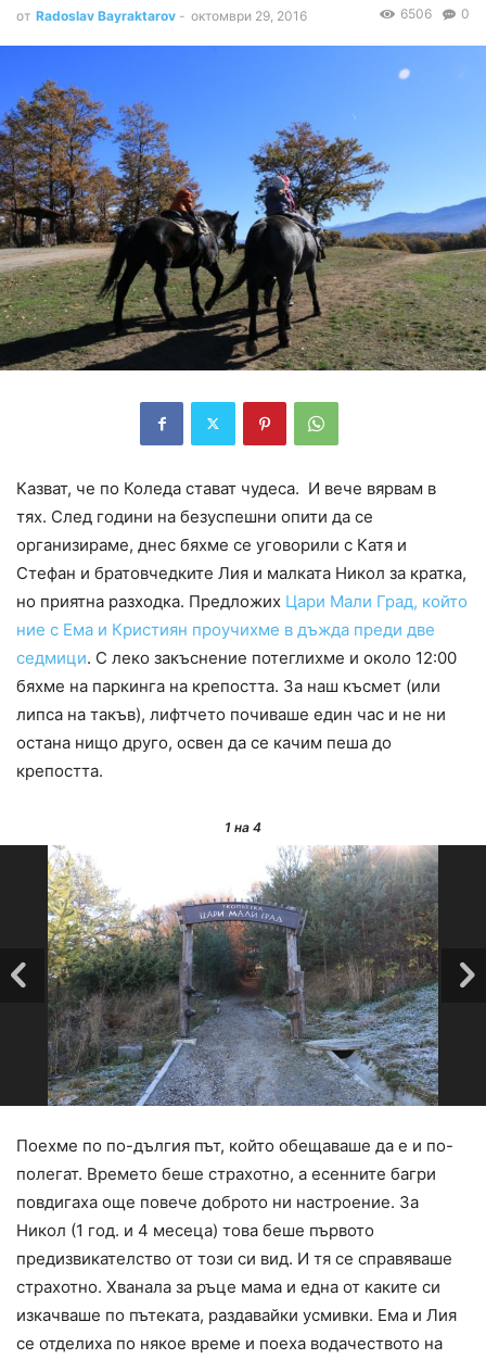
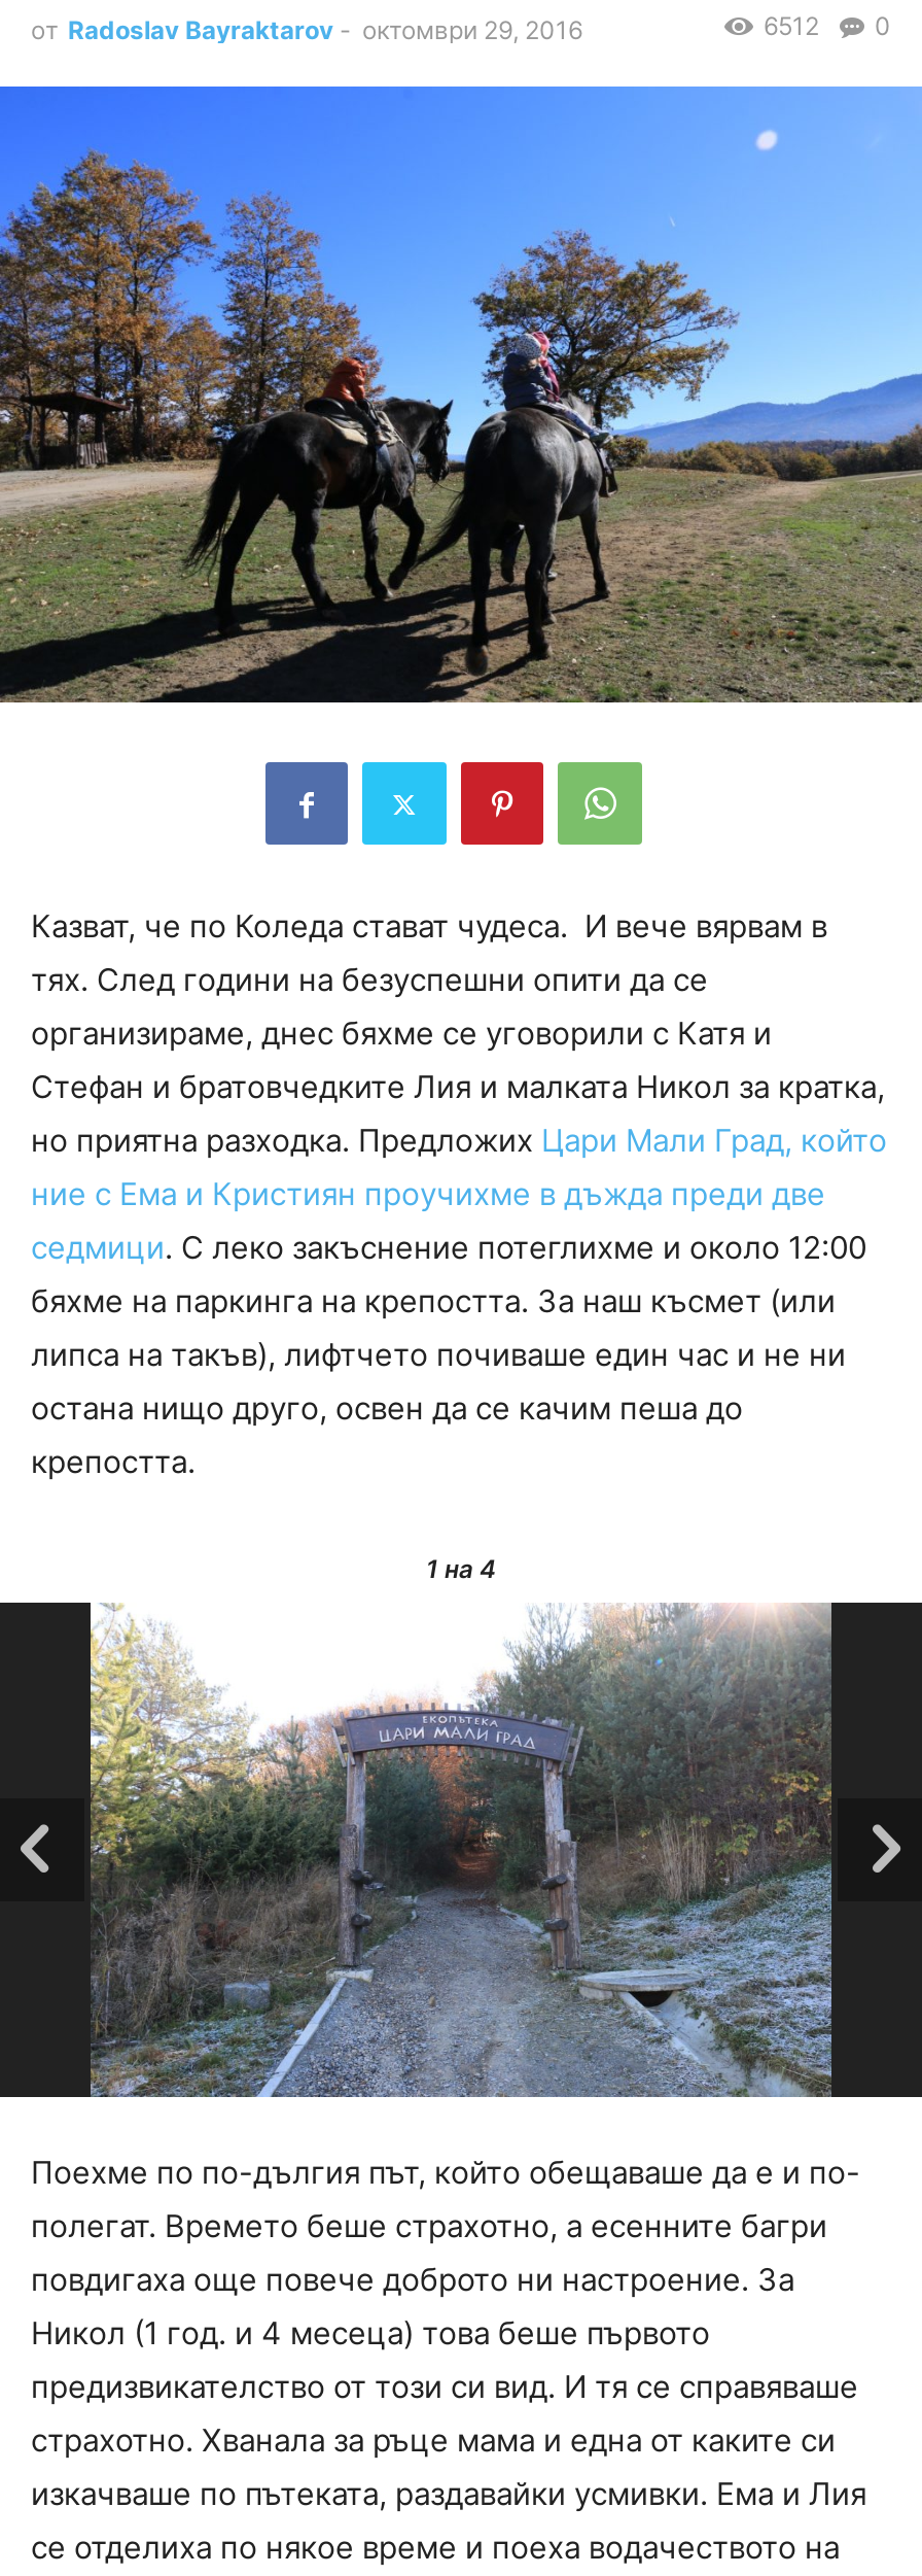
- 6506 0
+ 6512 0
